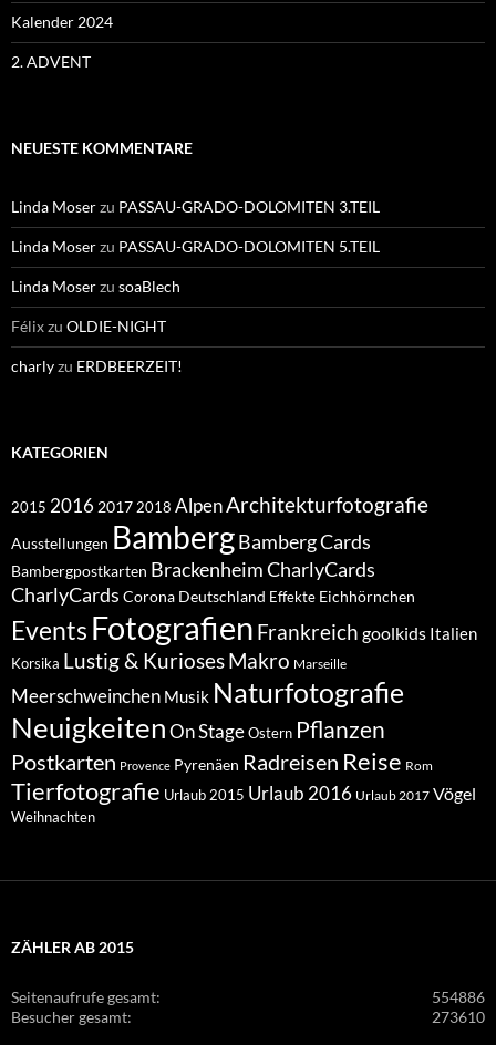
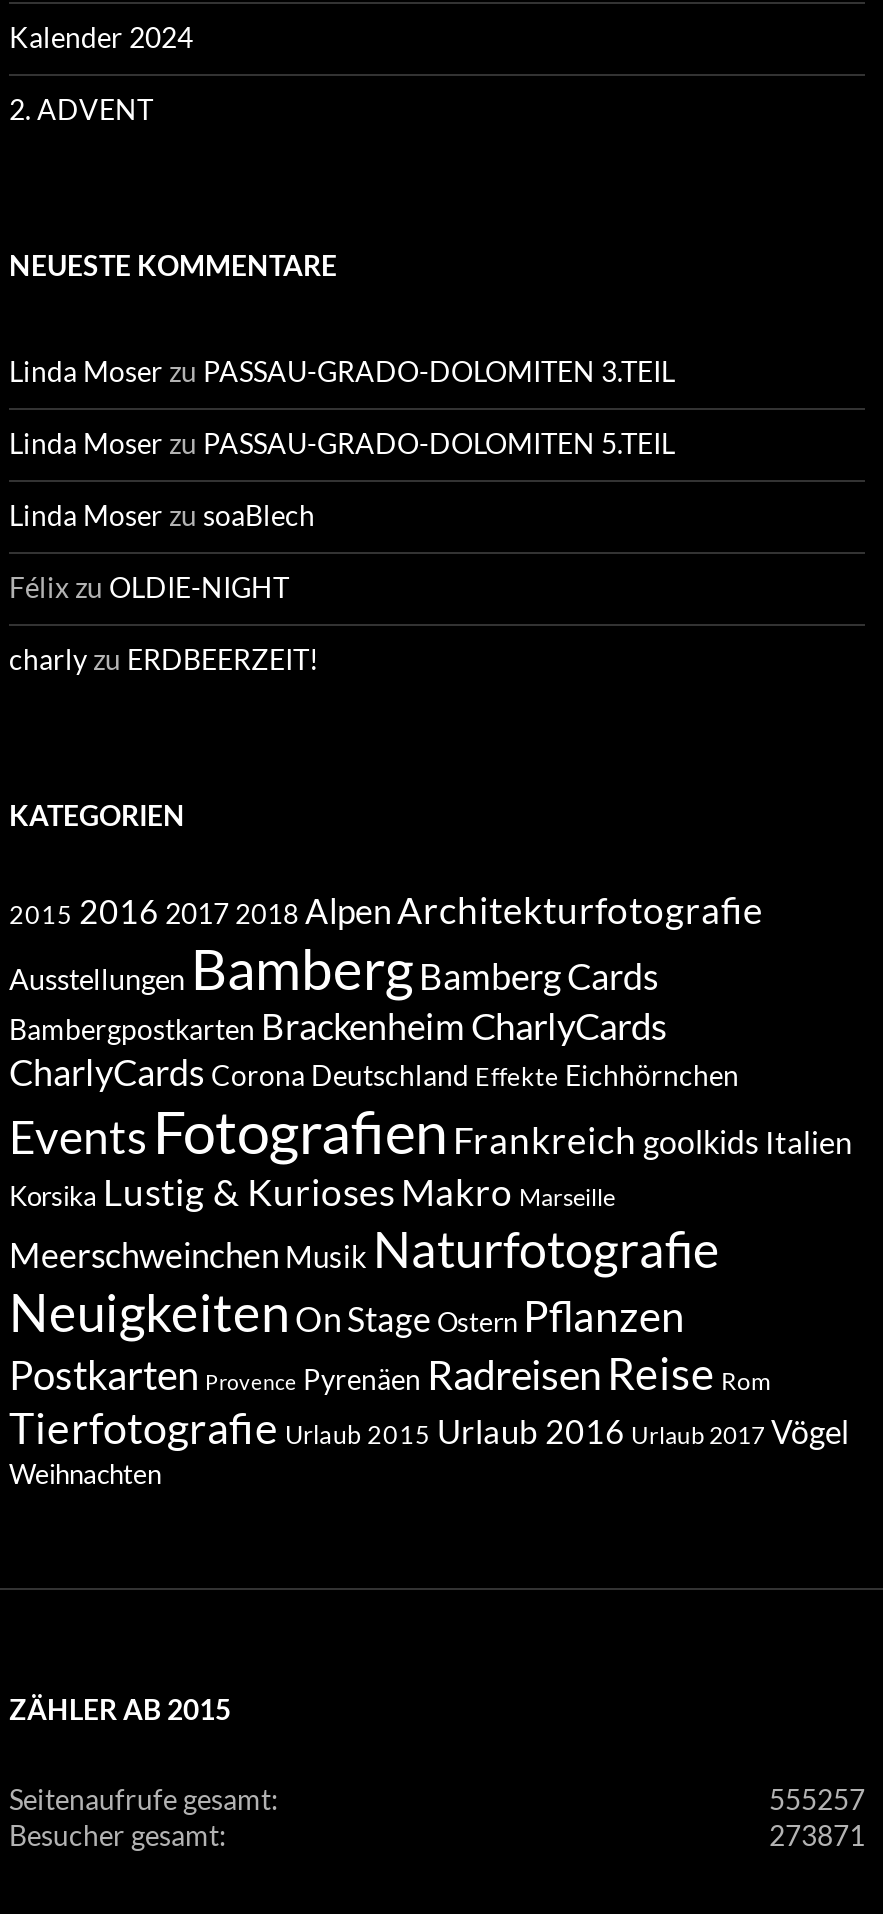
- 554886
+ 555257

- 273610
+ 273871
